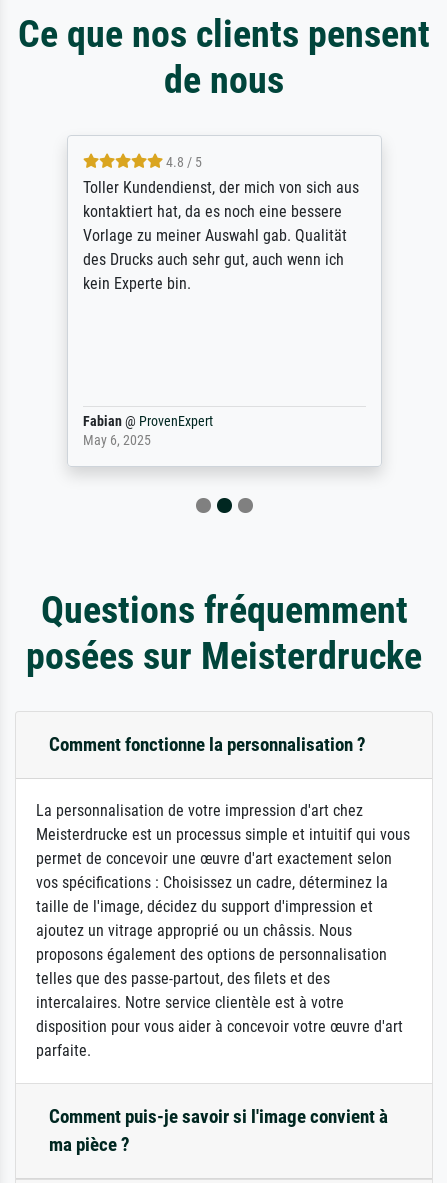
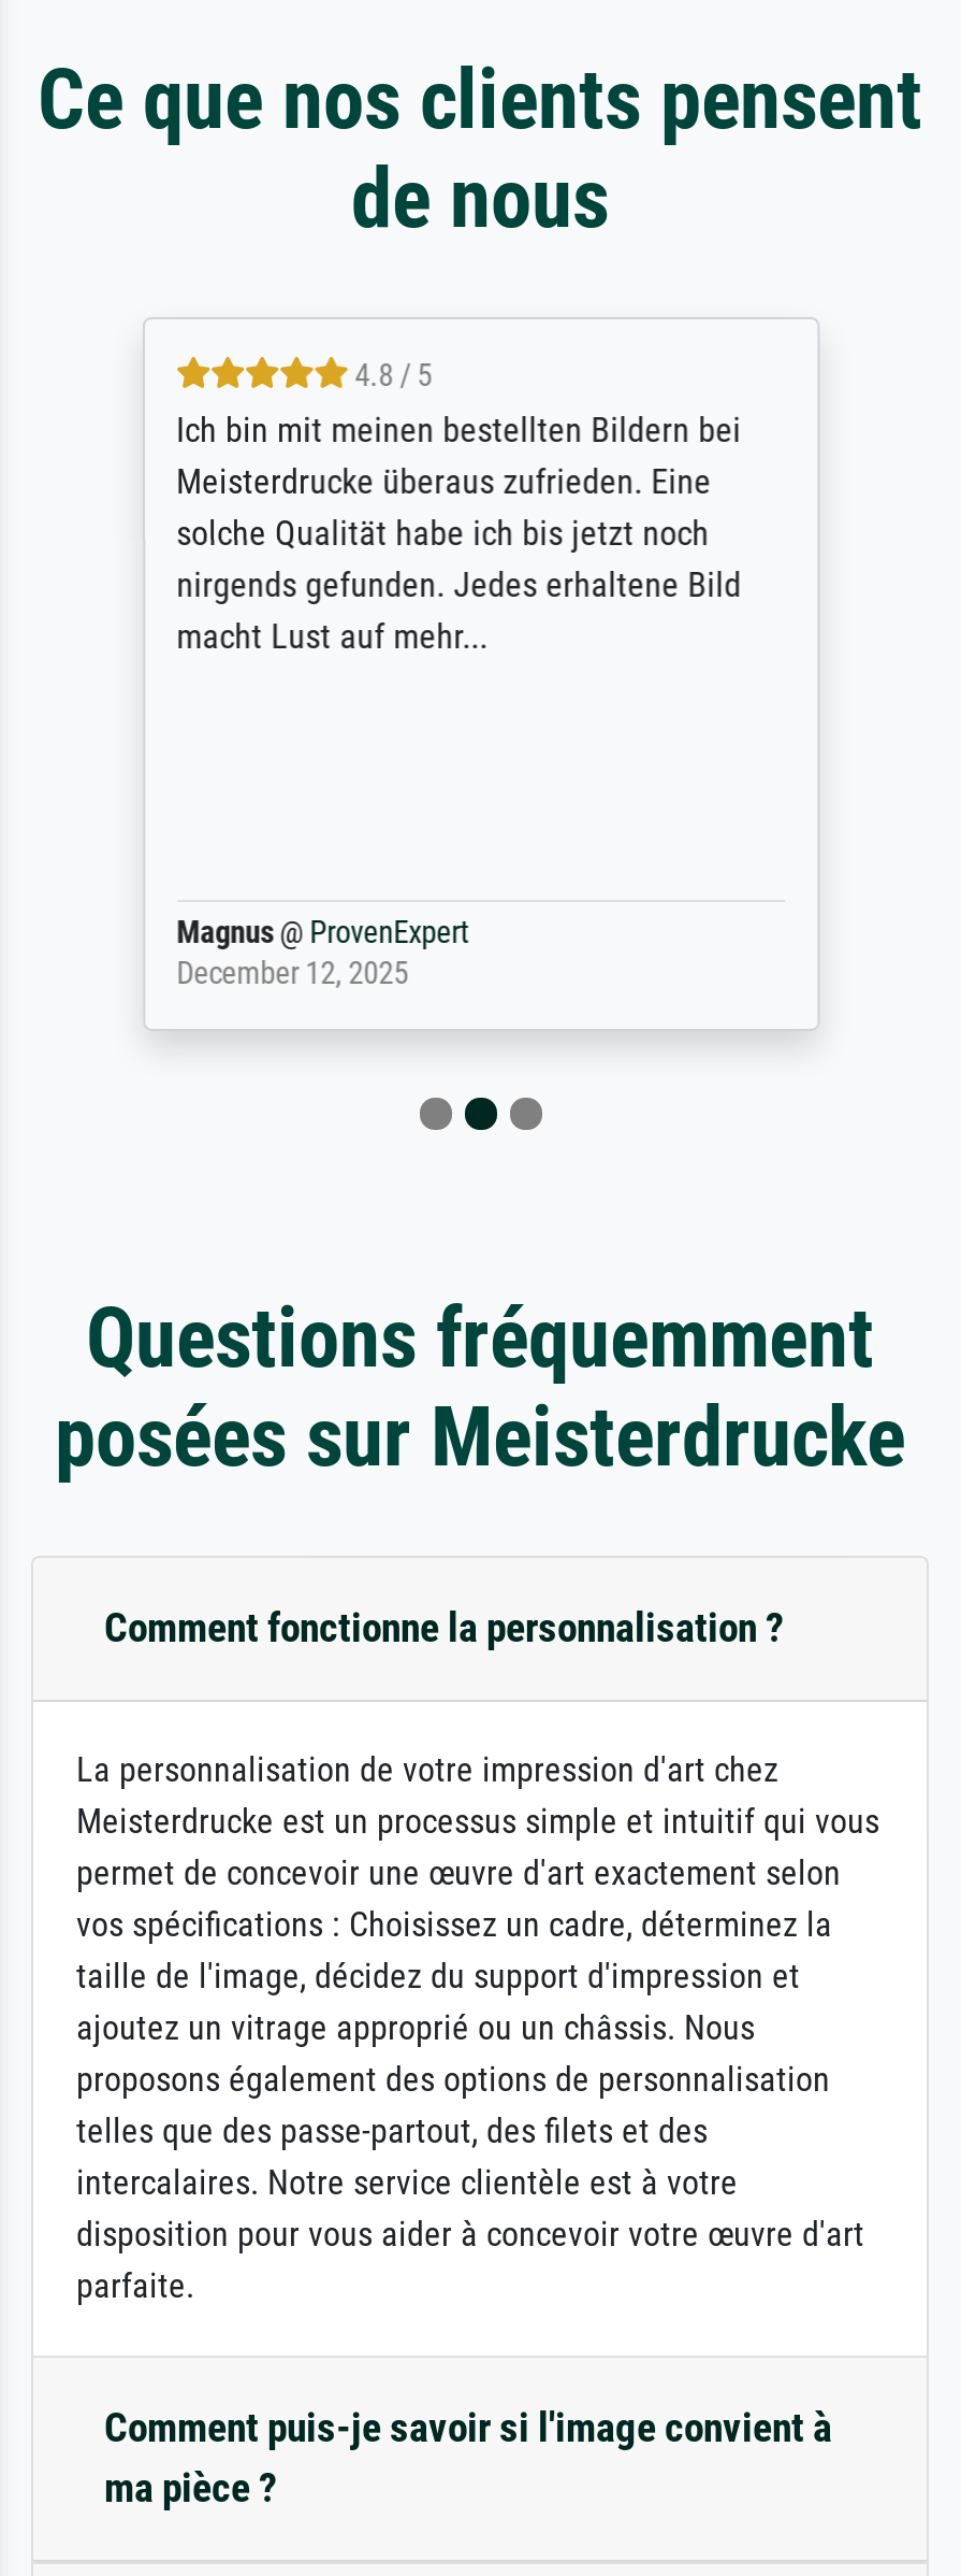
- Toller Kundendienst, der mich von sich aus
- kontaktiert hat, da es noch eine bessere
- Vorlage zu meiner Auswahl gab. Qualität
- des Drucks auch sehr gut, auch wenn ich
- kein Experte bin.
+ Ich bin mit meinen bestellten Bildern bei
+ Meisterdrucke überaus zufrieden. Eine
+ solche Qualität habe ich bis jetzt noch
+ nirgends gefunden. Jedes erhaltene Bild
+ macht Lust auf mehr...

- Fabian @ ProvenExpert
- May 6, 2025
+ Magnus @ ProvenExpert
+ December 12, 2025
